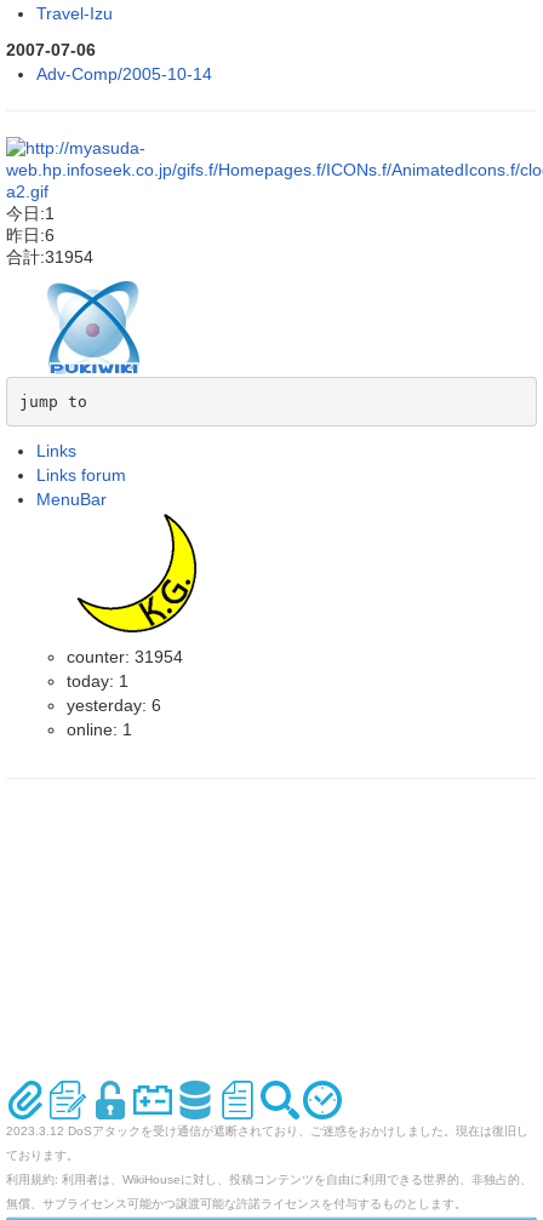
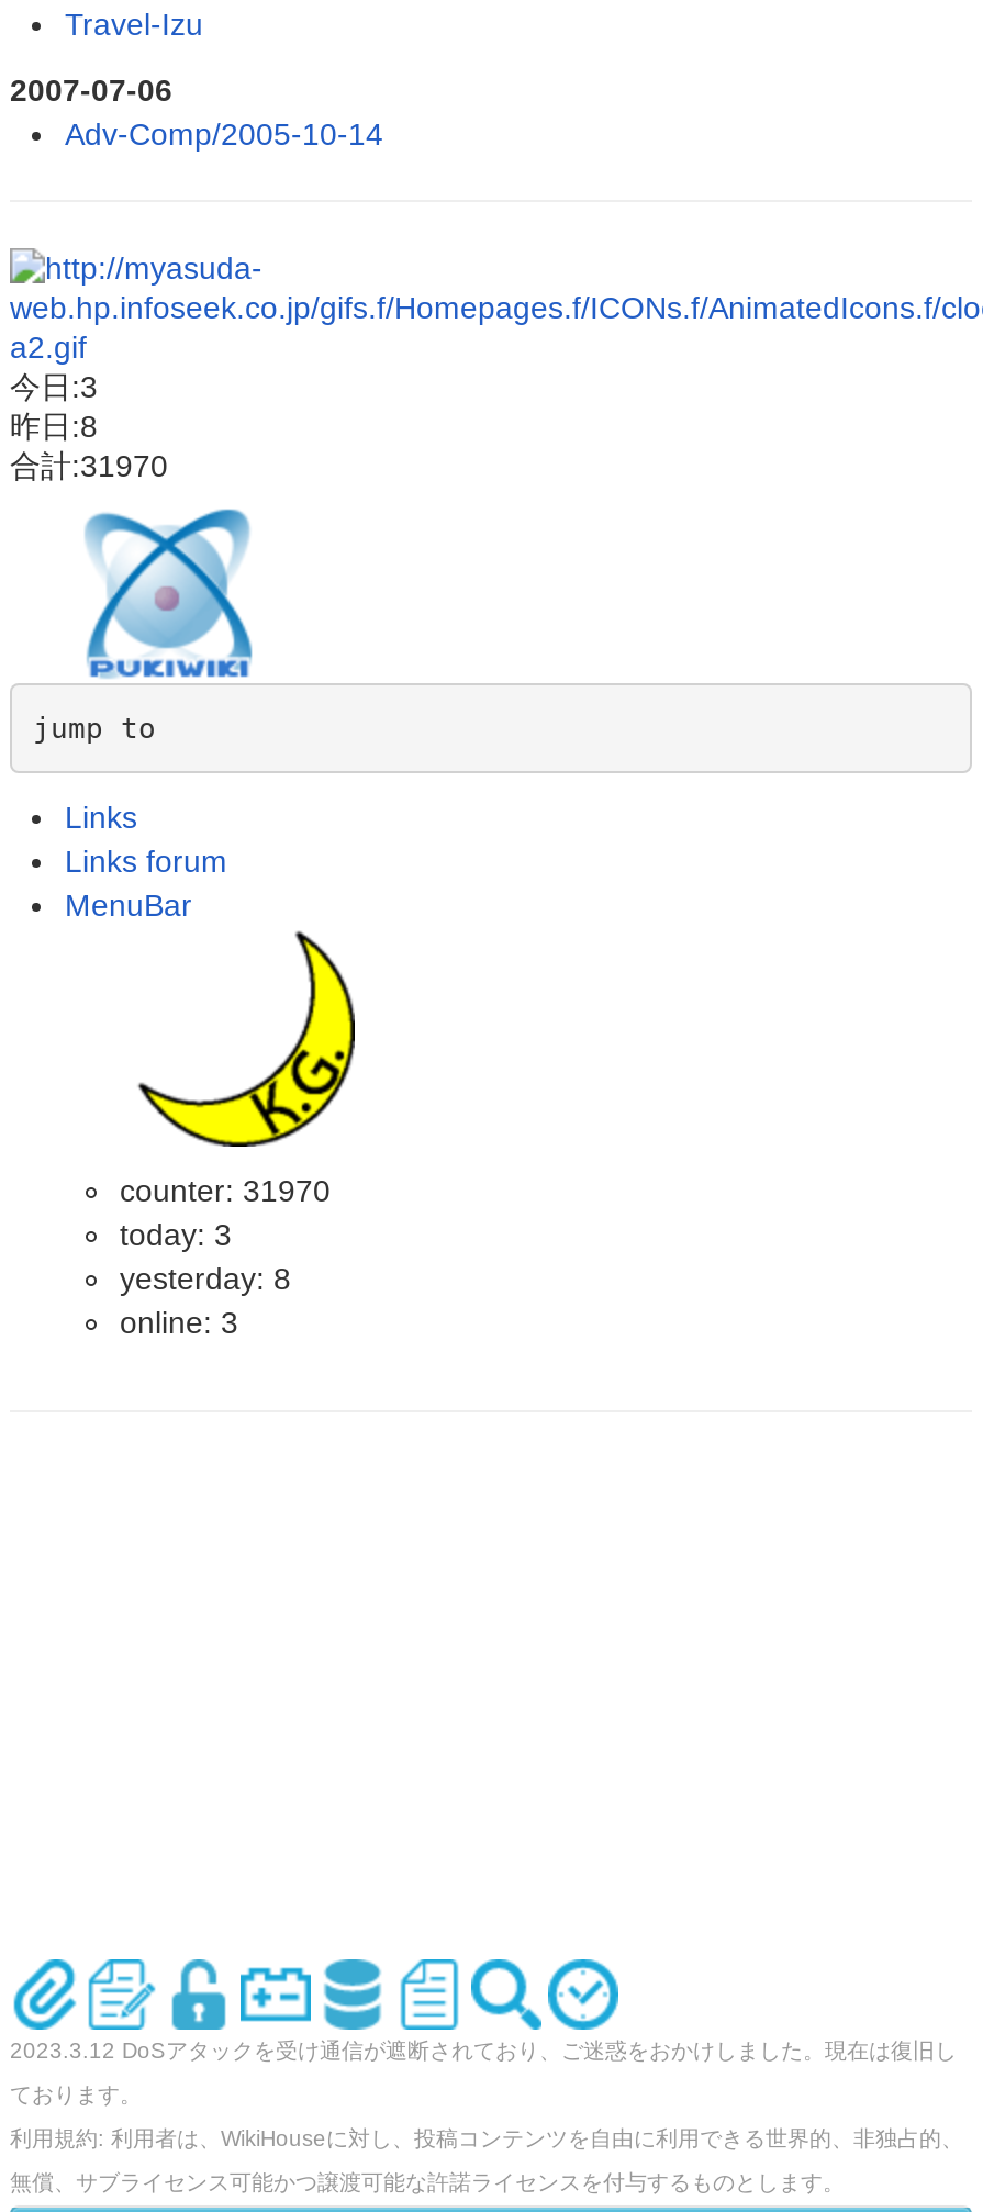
- 今日:1
+ 今日:3

- 昨日:6
+ 昨日:8

- 合計:31954
+ 合計:31970

- counter: 31954
+ counter: 31970

- today: 1
+ today: 3

- yesterday: 6
+ yesterday: 8

- online: 1
+ online: 3
